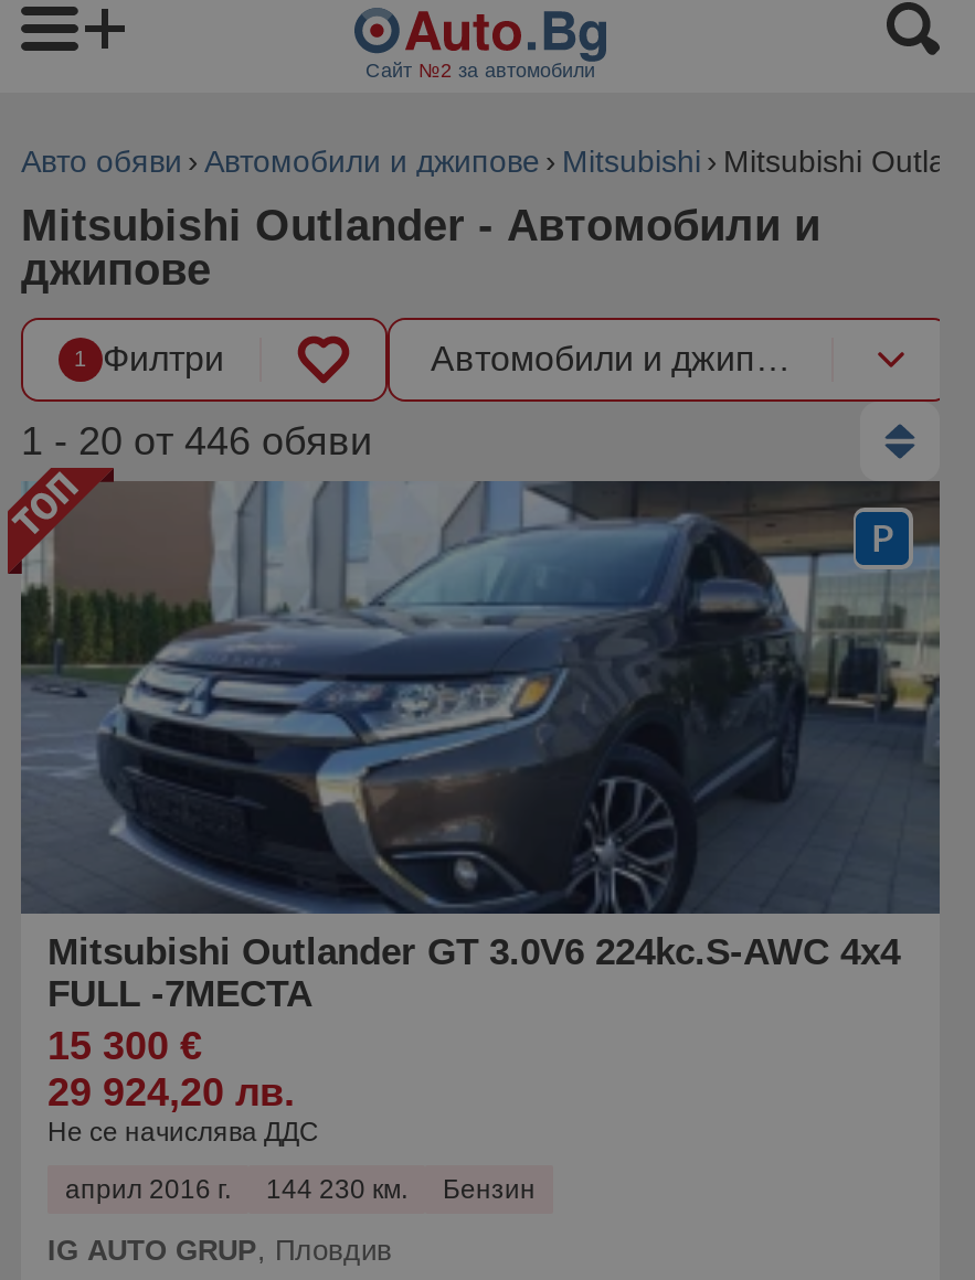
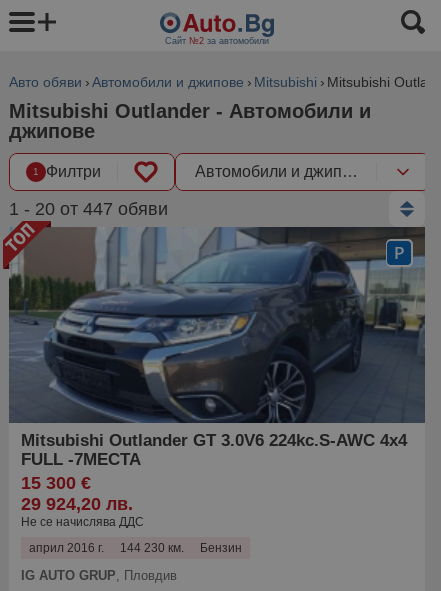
- 1 - 20 от 446 обяви
+ 1 - 20 от 447 обяви
